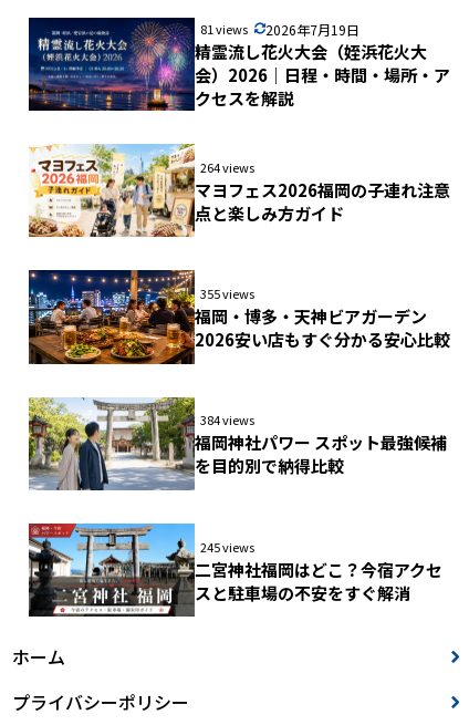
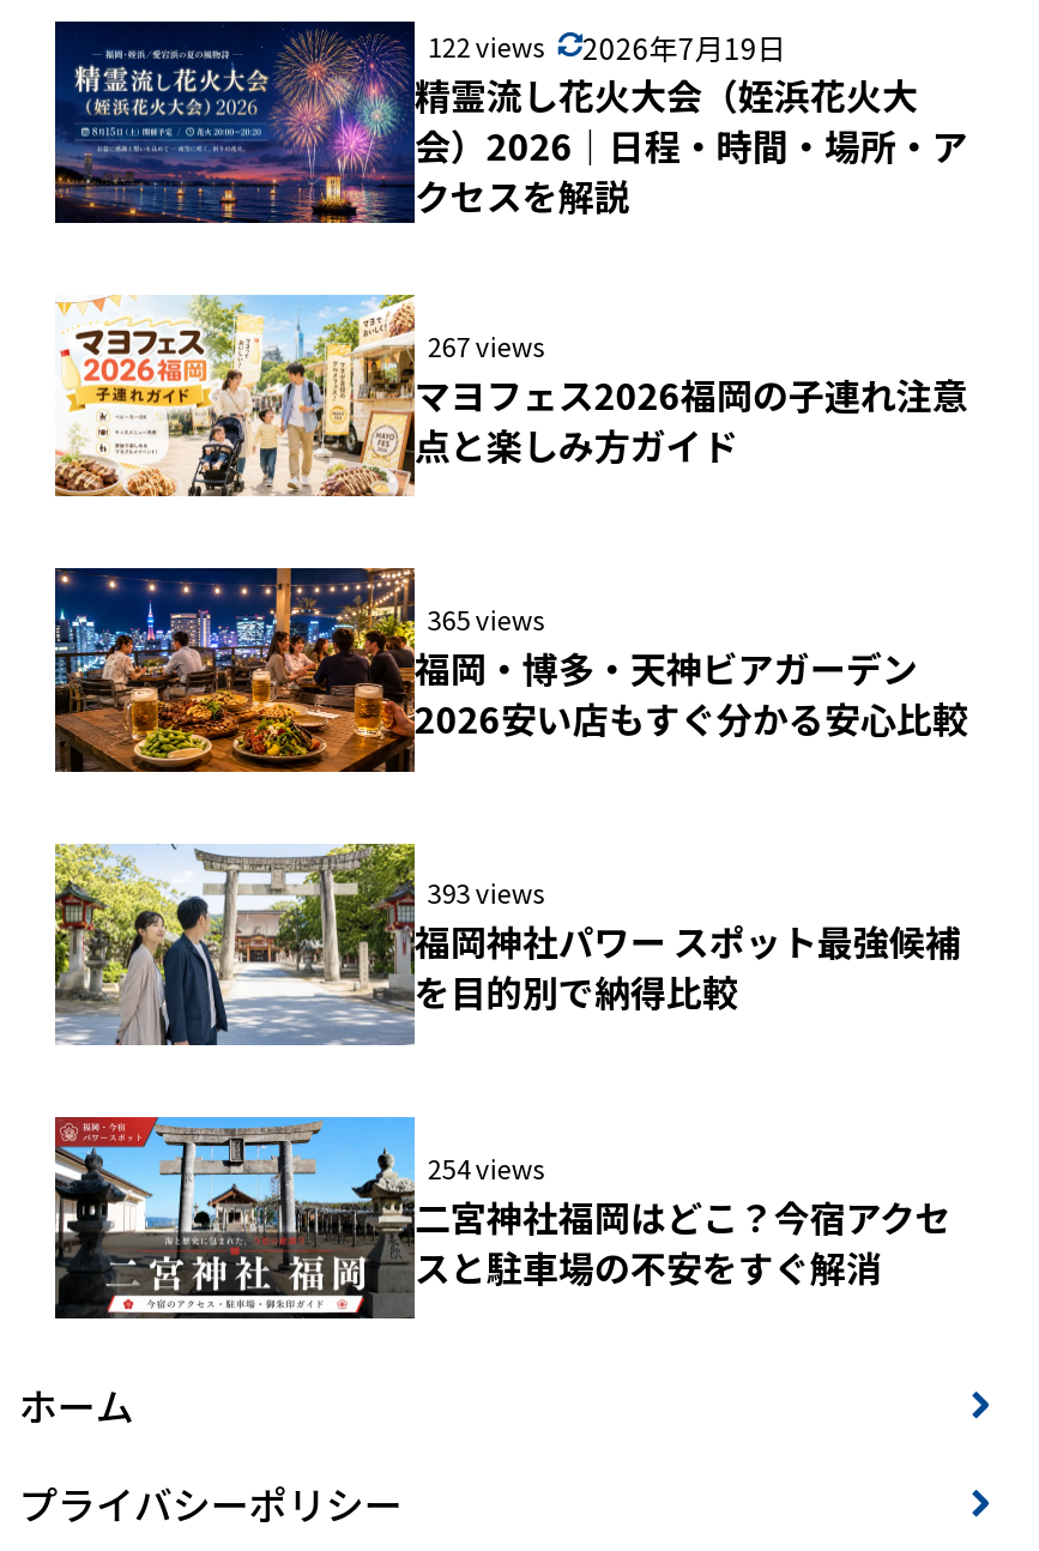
- 81 views 2026年7月19日
+ 122 views 2026年7月19日

- 264 views
+ 267 views

- 355 views
+ 365 views

- 384 views
+ 393 views

- 245 views
+ 254 views
